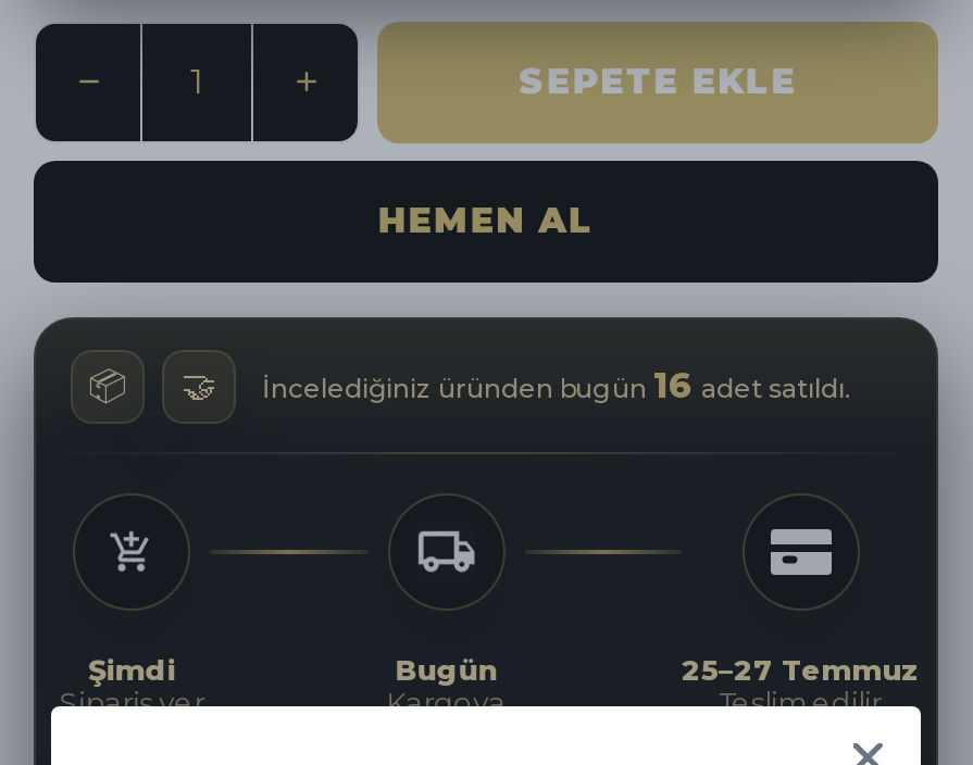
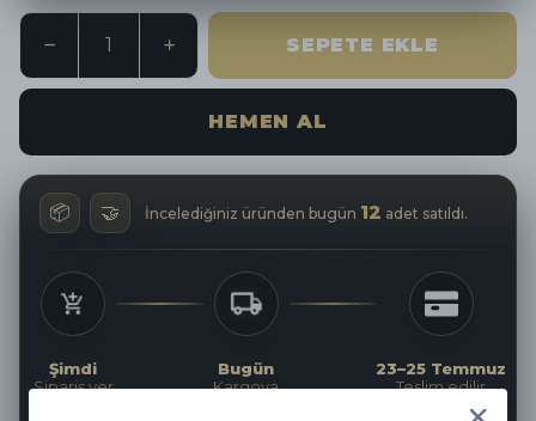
- İncelediğiniz üründen bugün 16 adet satıldı.
+ İncelediğiniz üründen bugün 12 adet satıldı.

- 25–27 Temmuz
+ 23–25 Temmuz
